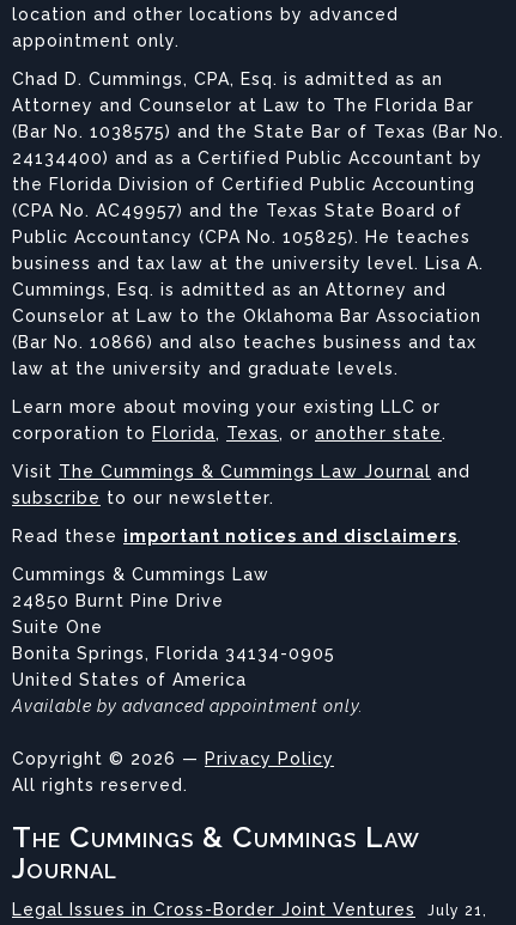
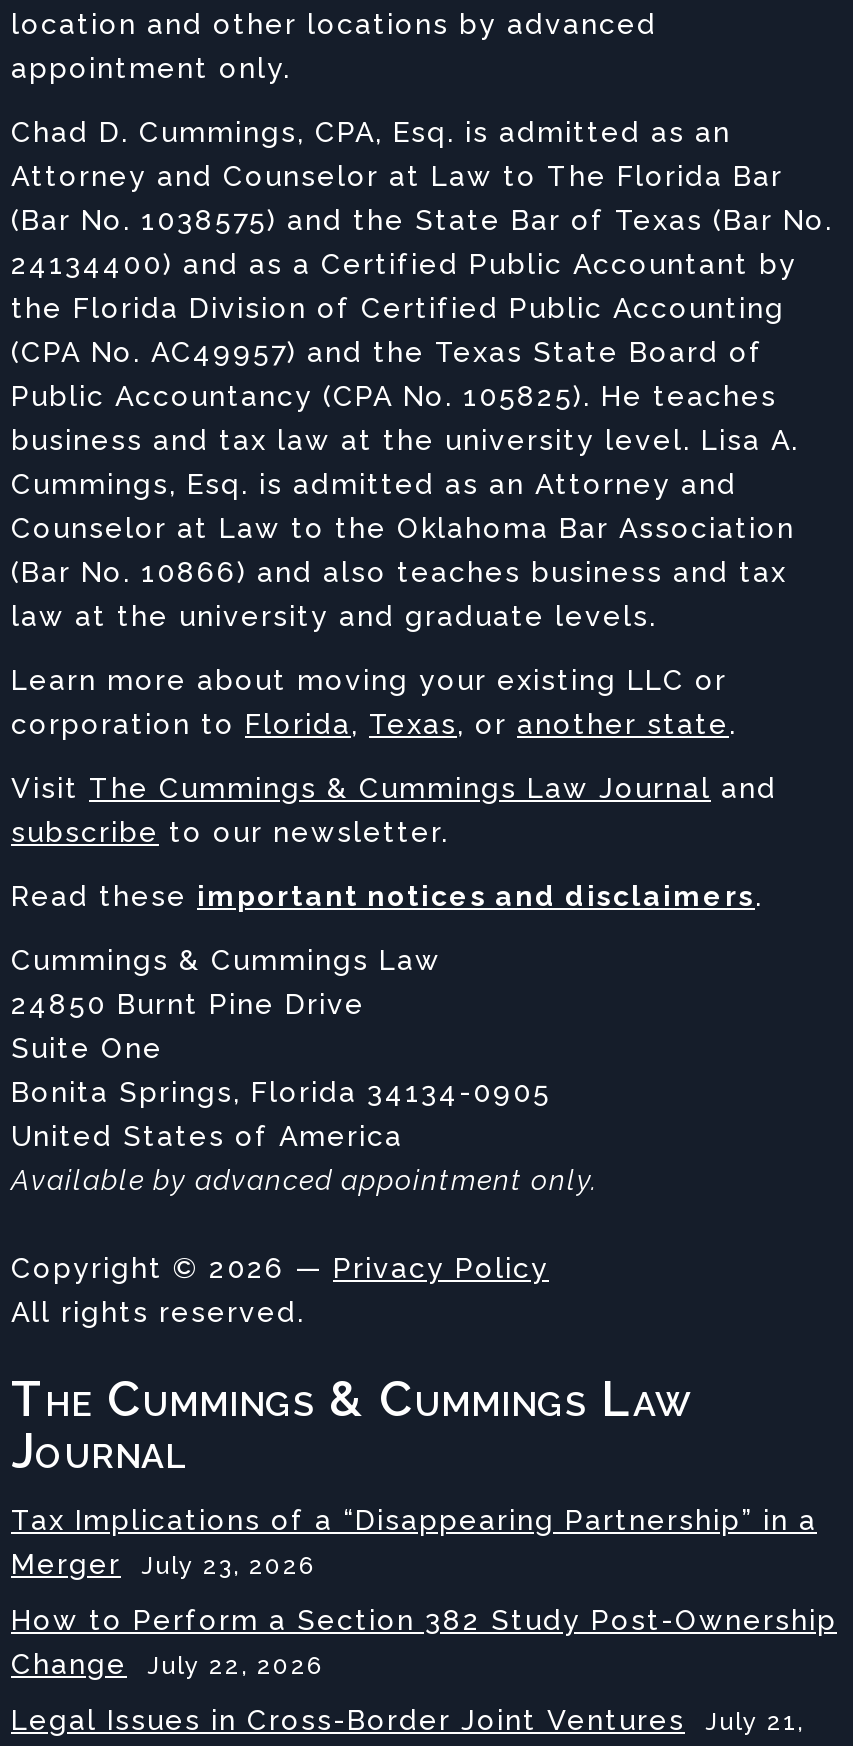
+ Tax Implications of a “Disappearing Partnership” in a
+ Merger
+ July 23, 2026
+ How to Perform a Section 382 Study Post-Ownership
+ Change
+ July 22, 2026
